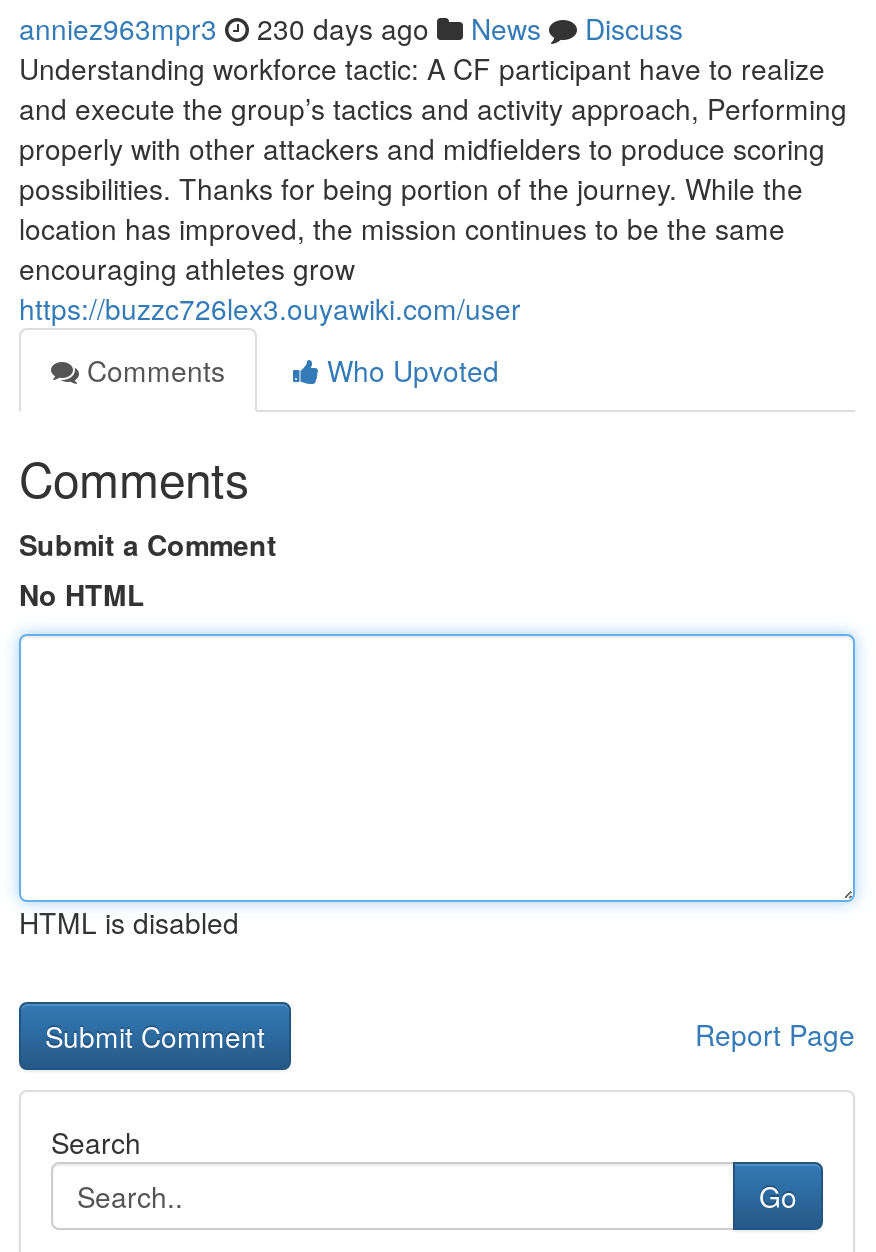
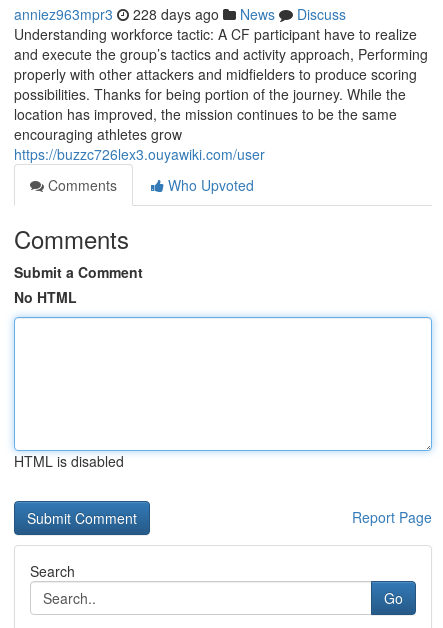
- anniez963mpr3 230 days ago News Discuss
+ anniez963mpr3 228 days ago News Discuss
